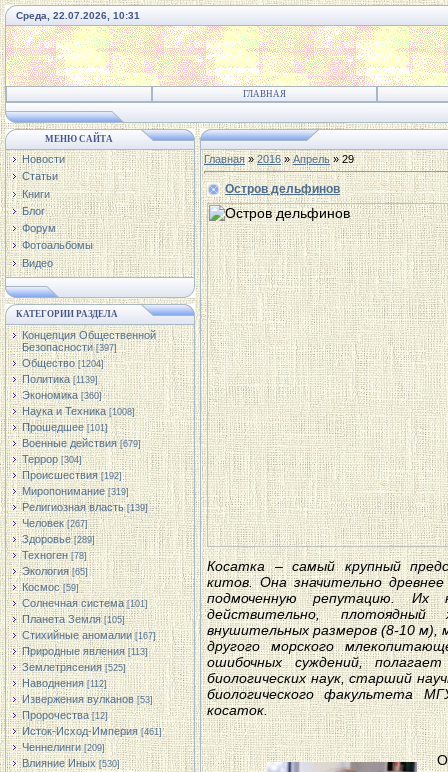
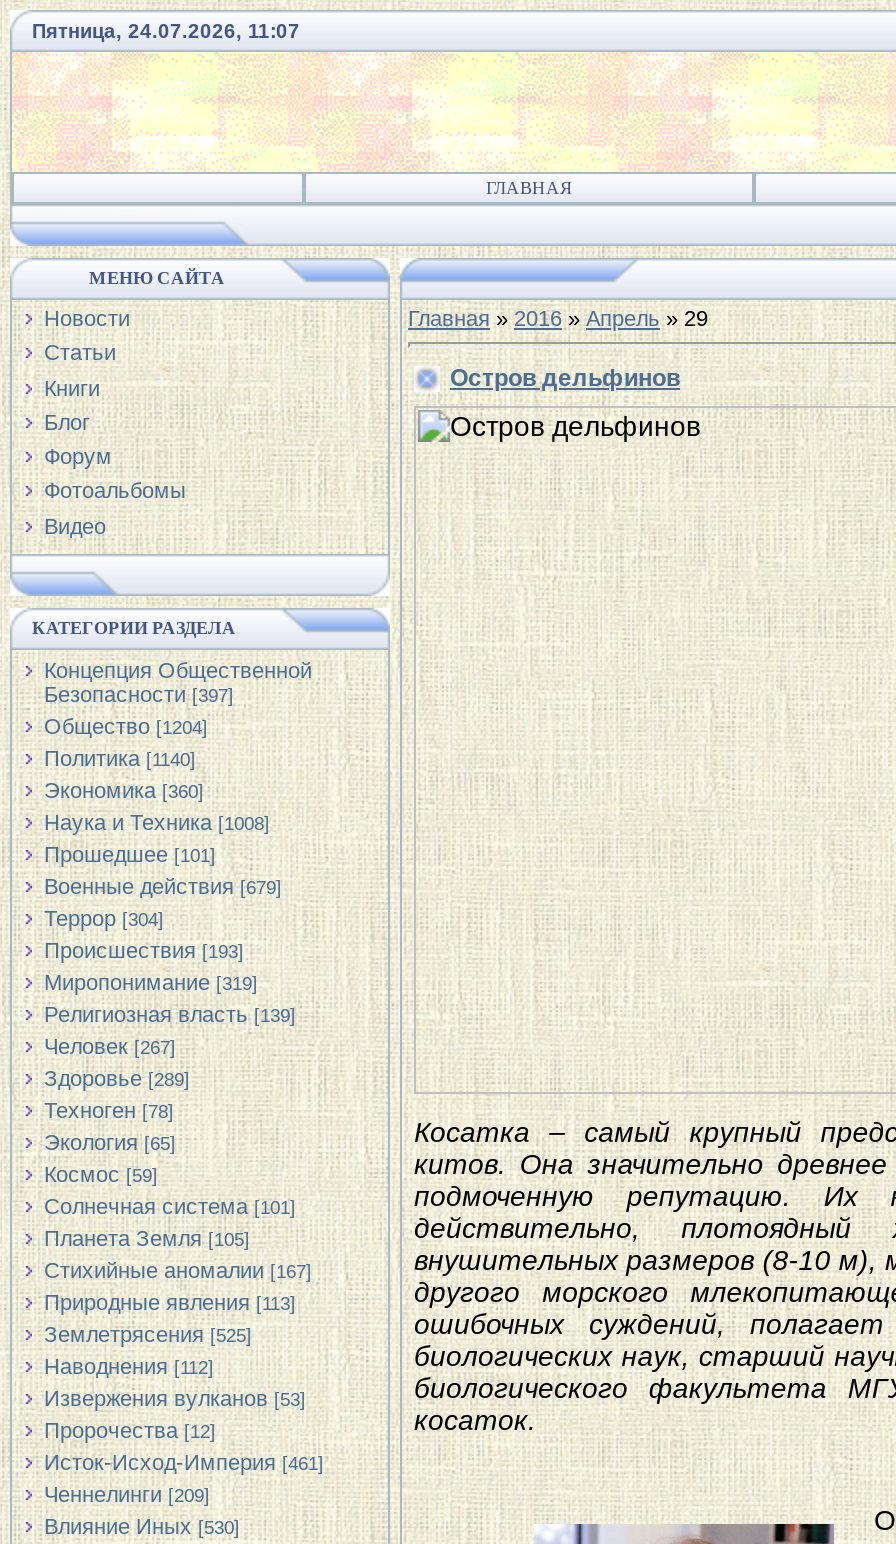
- Среда, 22.07.2026, 10:31
+ Пятница, 24.07.2026, 11:07

- Политика [1139]
+ Политика [1140]

- Происшествия [192]
+ Происшествия [193]
